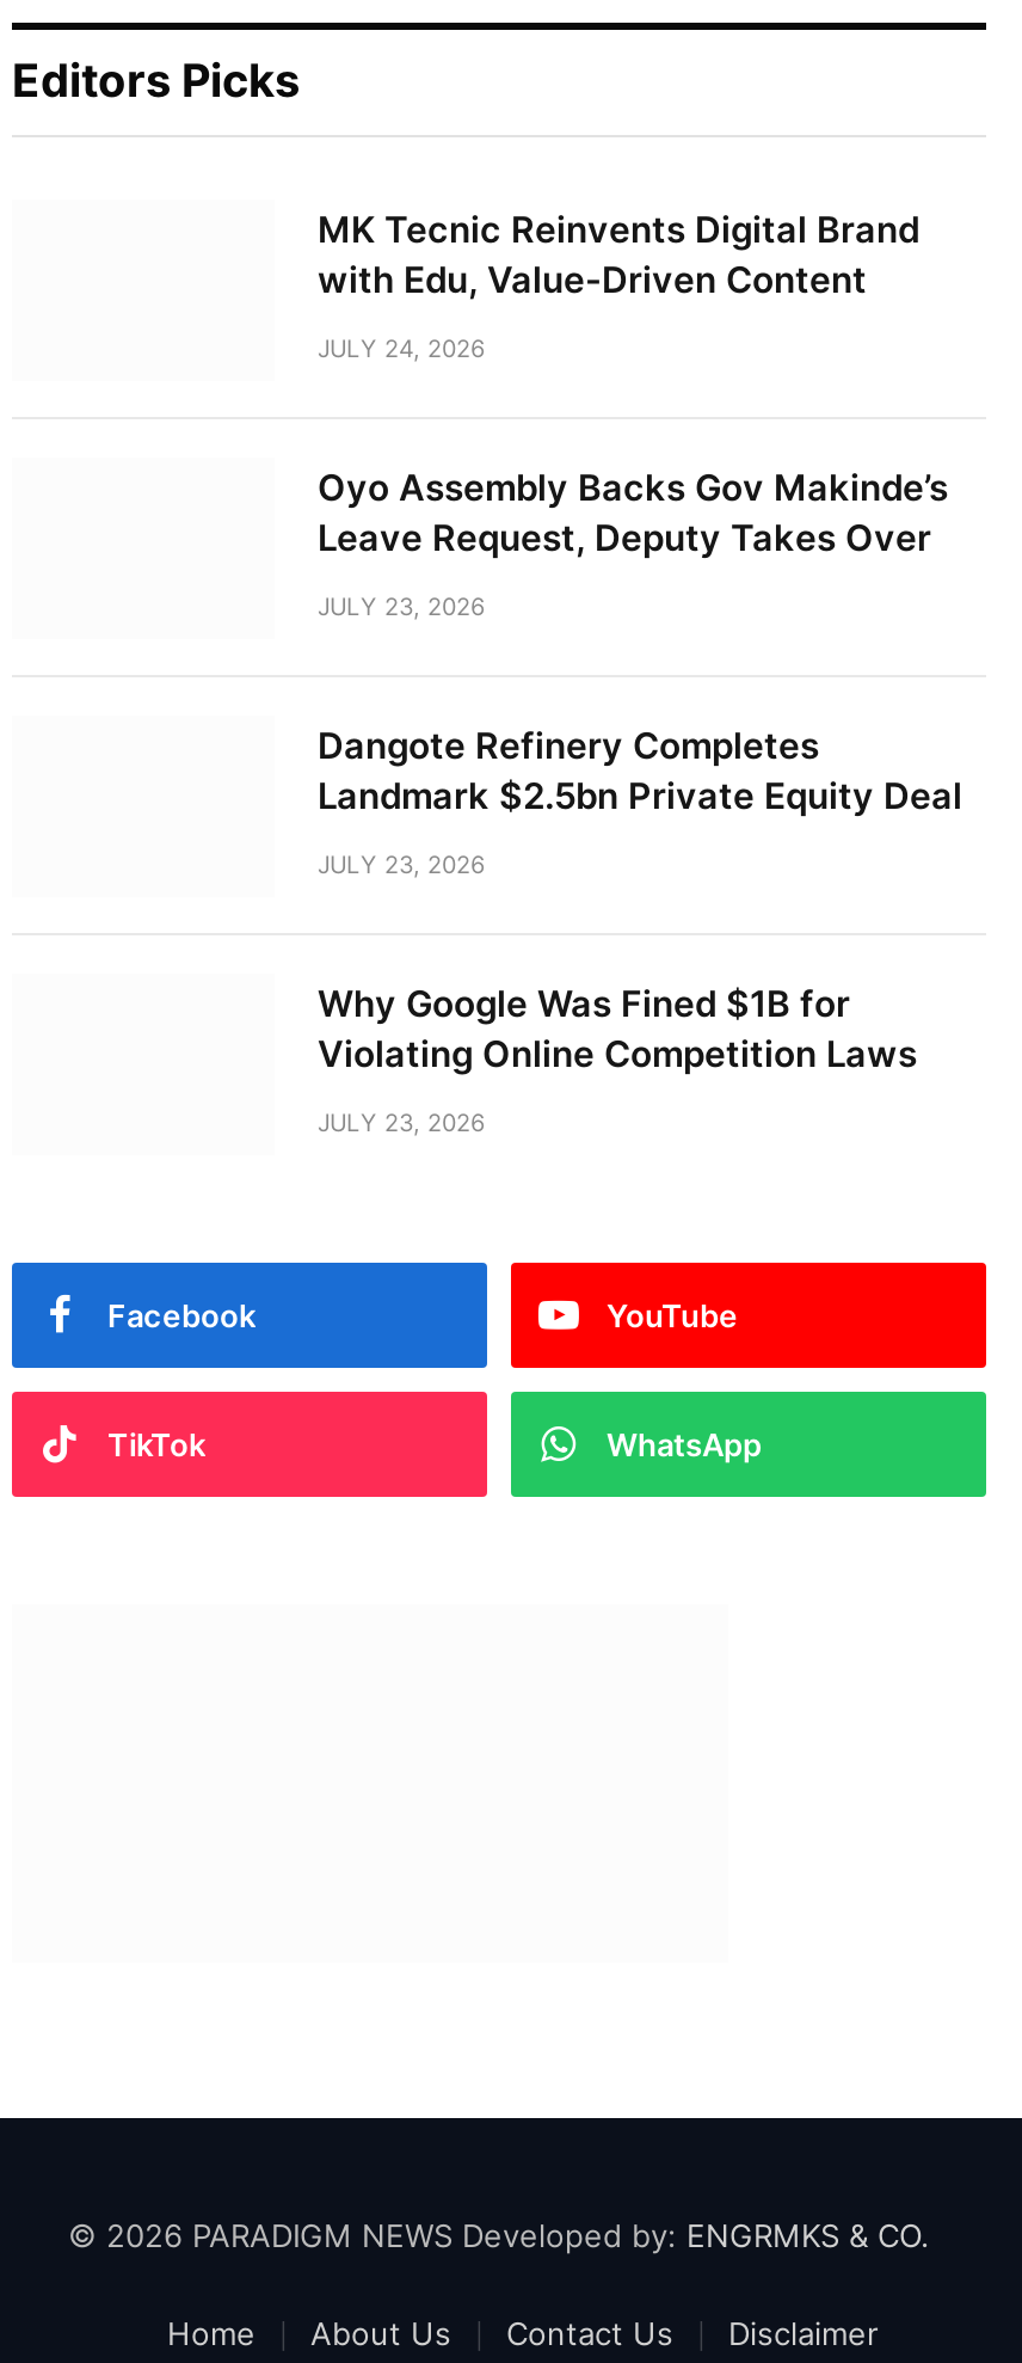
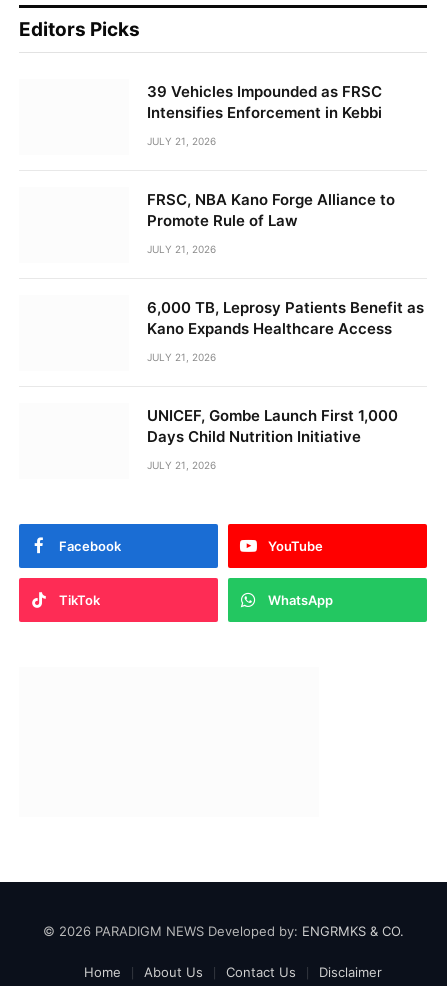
- MK Tecnic Reinvents Digital Brand
- with Edu, Value-Driven Content
+ 39 Vehicles Impounded as FRSC
+ Intensifies Enforcement in Kebbi

- JULY 24, 2026
+ JULY 21, 2026

- Oyo Assembly Backs Gov Makinde’s
- Leave Request, Deputy Takes Over
+ FRSC, NBA Kano Forge Alliance to
+ Promote Rule of Law

- JULY 23, 2026
+ JULY 21, 2026

- Dangote Refinery Completes
- Landmark $2.5bn Private Equity Deal
+ 6,000 TB, Leprosy Patients Benefit as
+ Kano Expands Healthcare Access

- JULY 23, 2026
+ JULY 21, 2026

- Why Google Was Fined $1B for
- Violating Online Competition Laws
+ UNICEF, Gombe Launch First 1,000
+ Days Child Nutrition Initiative

- JULY 23, 2026
+ JULY 21, 2026
